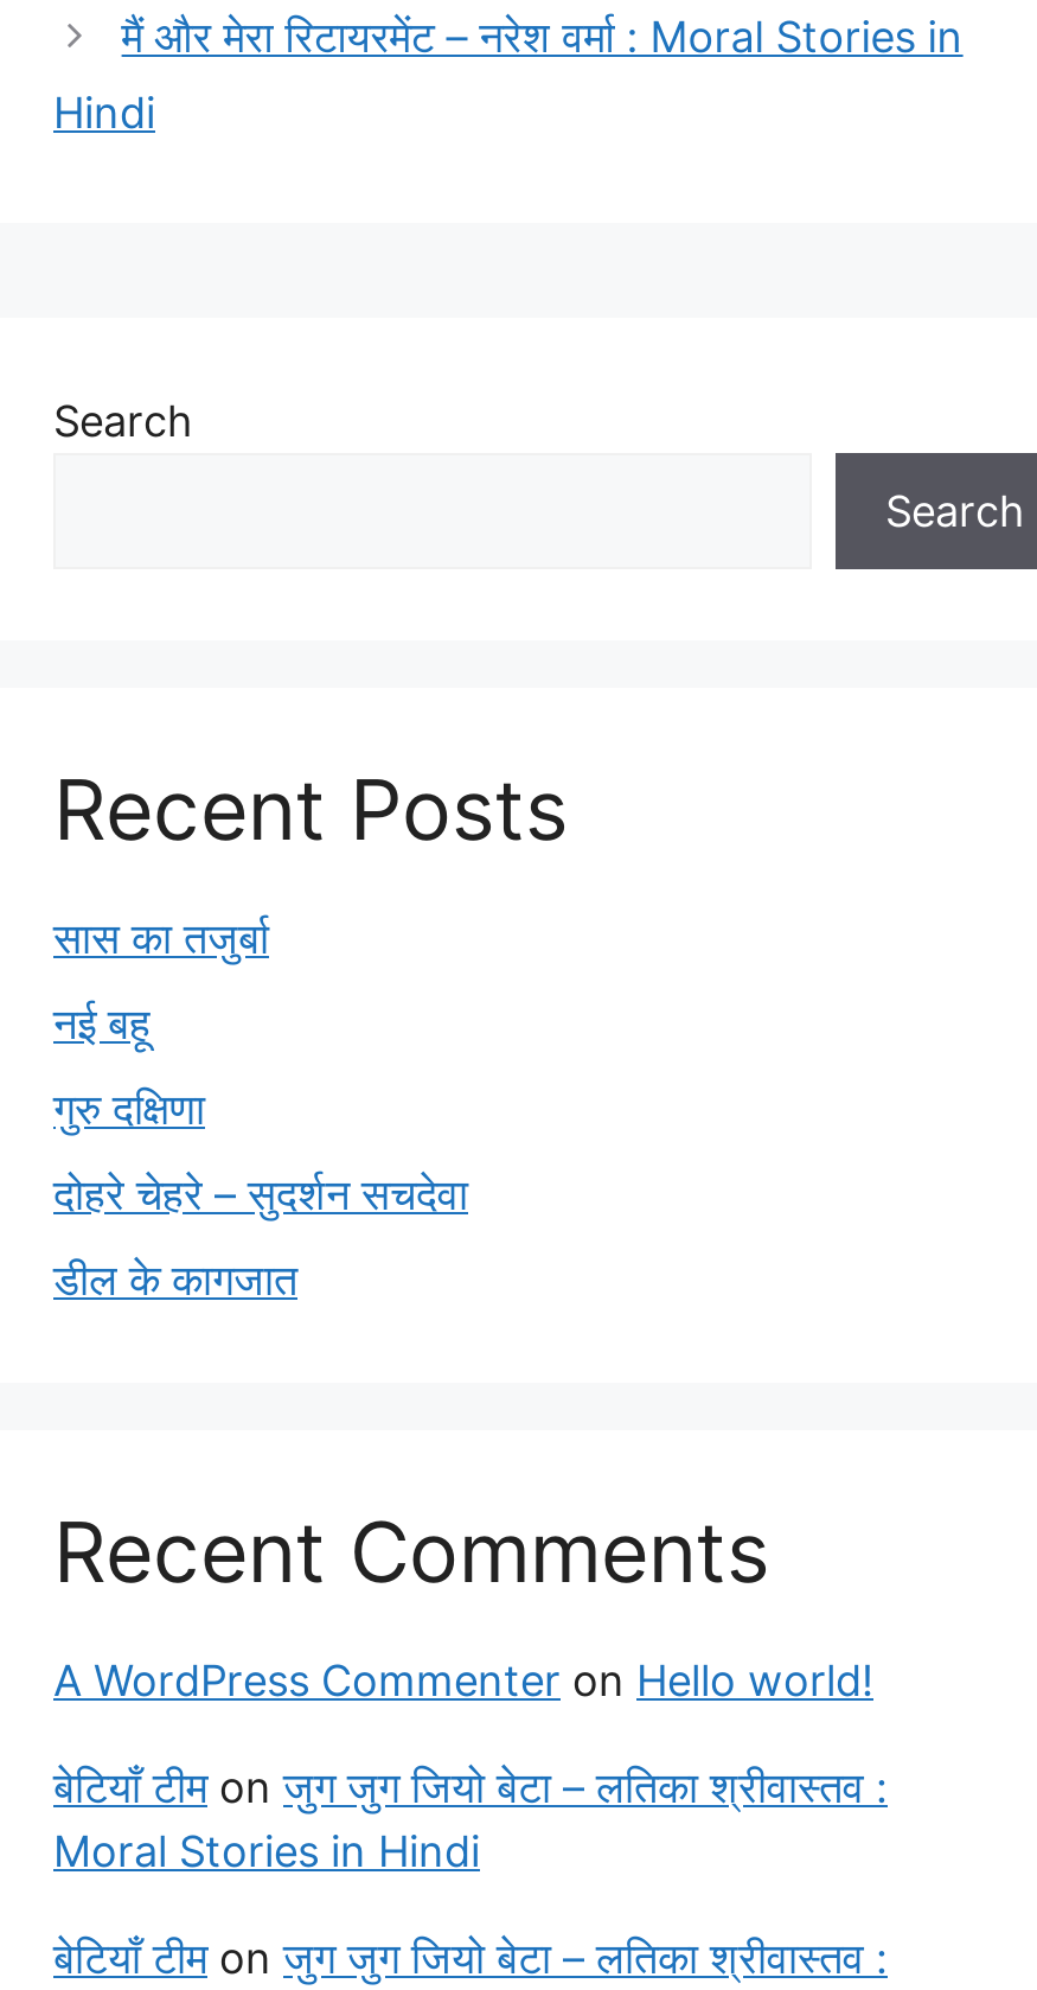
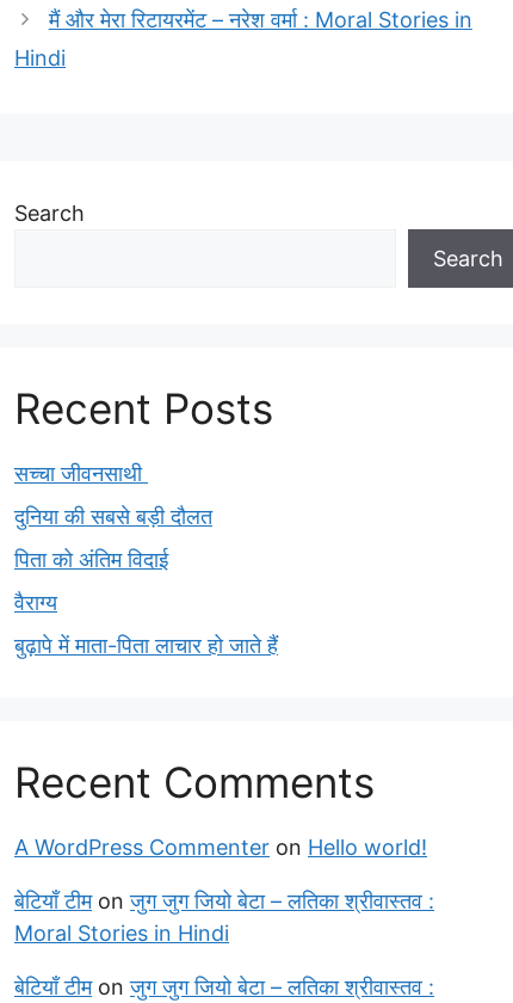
- सास का तजुर्बा
+ सच्चा जीवनसाथी

- नई बहू
+ दुनिया की सबसे बड़ी दौलत

- गुरु दक्षिणा
+ पिता को अंतिम विदाई

- दोहरे चेहरे – सुदर्शन सचदेवा
+ वैराग्य

- डील के कागजात
+ बुढ़ापे में माता-पिता लाचार हो जाते हैं
